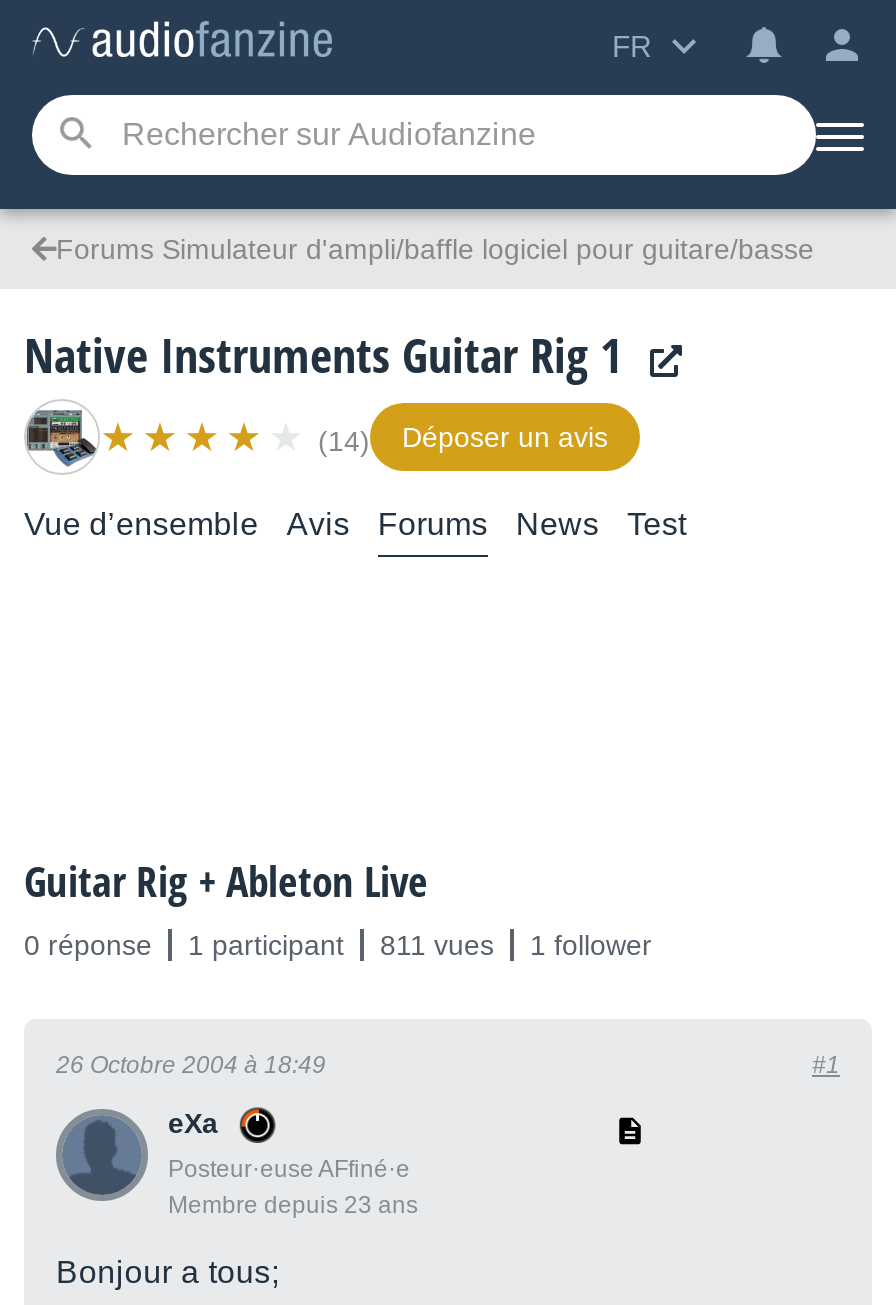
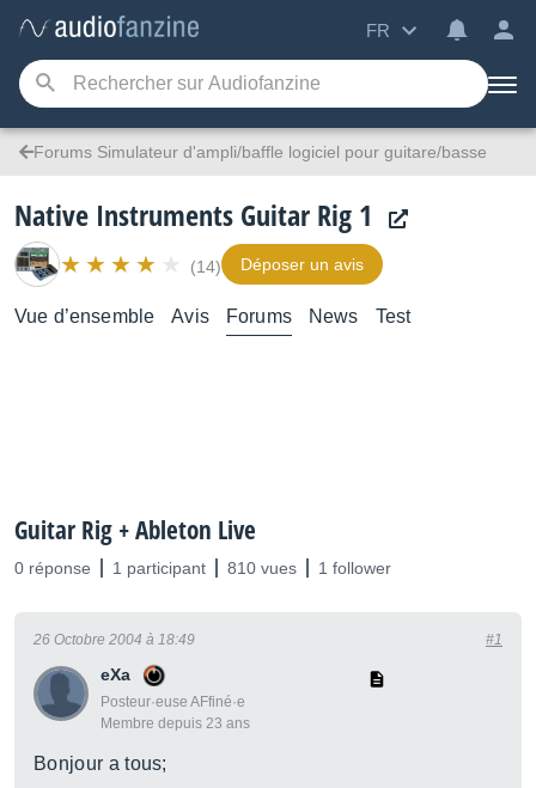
- 0 réponse 1 participant 811 vues 1 follower
+ 0 réponse 1 participant 810 vues 1 follower
